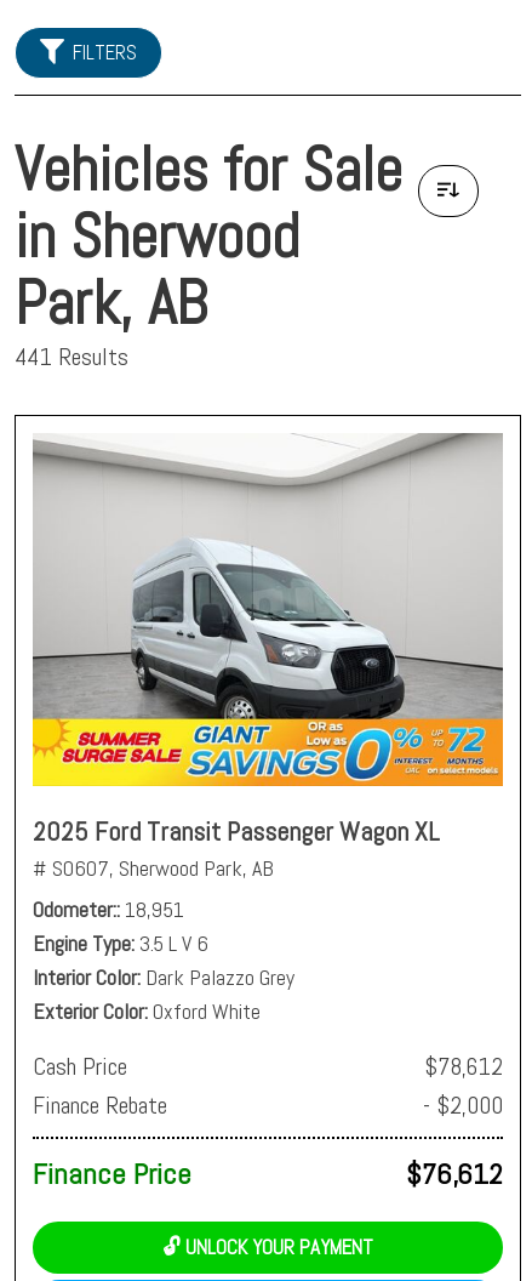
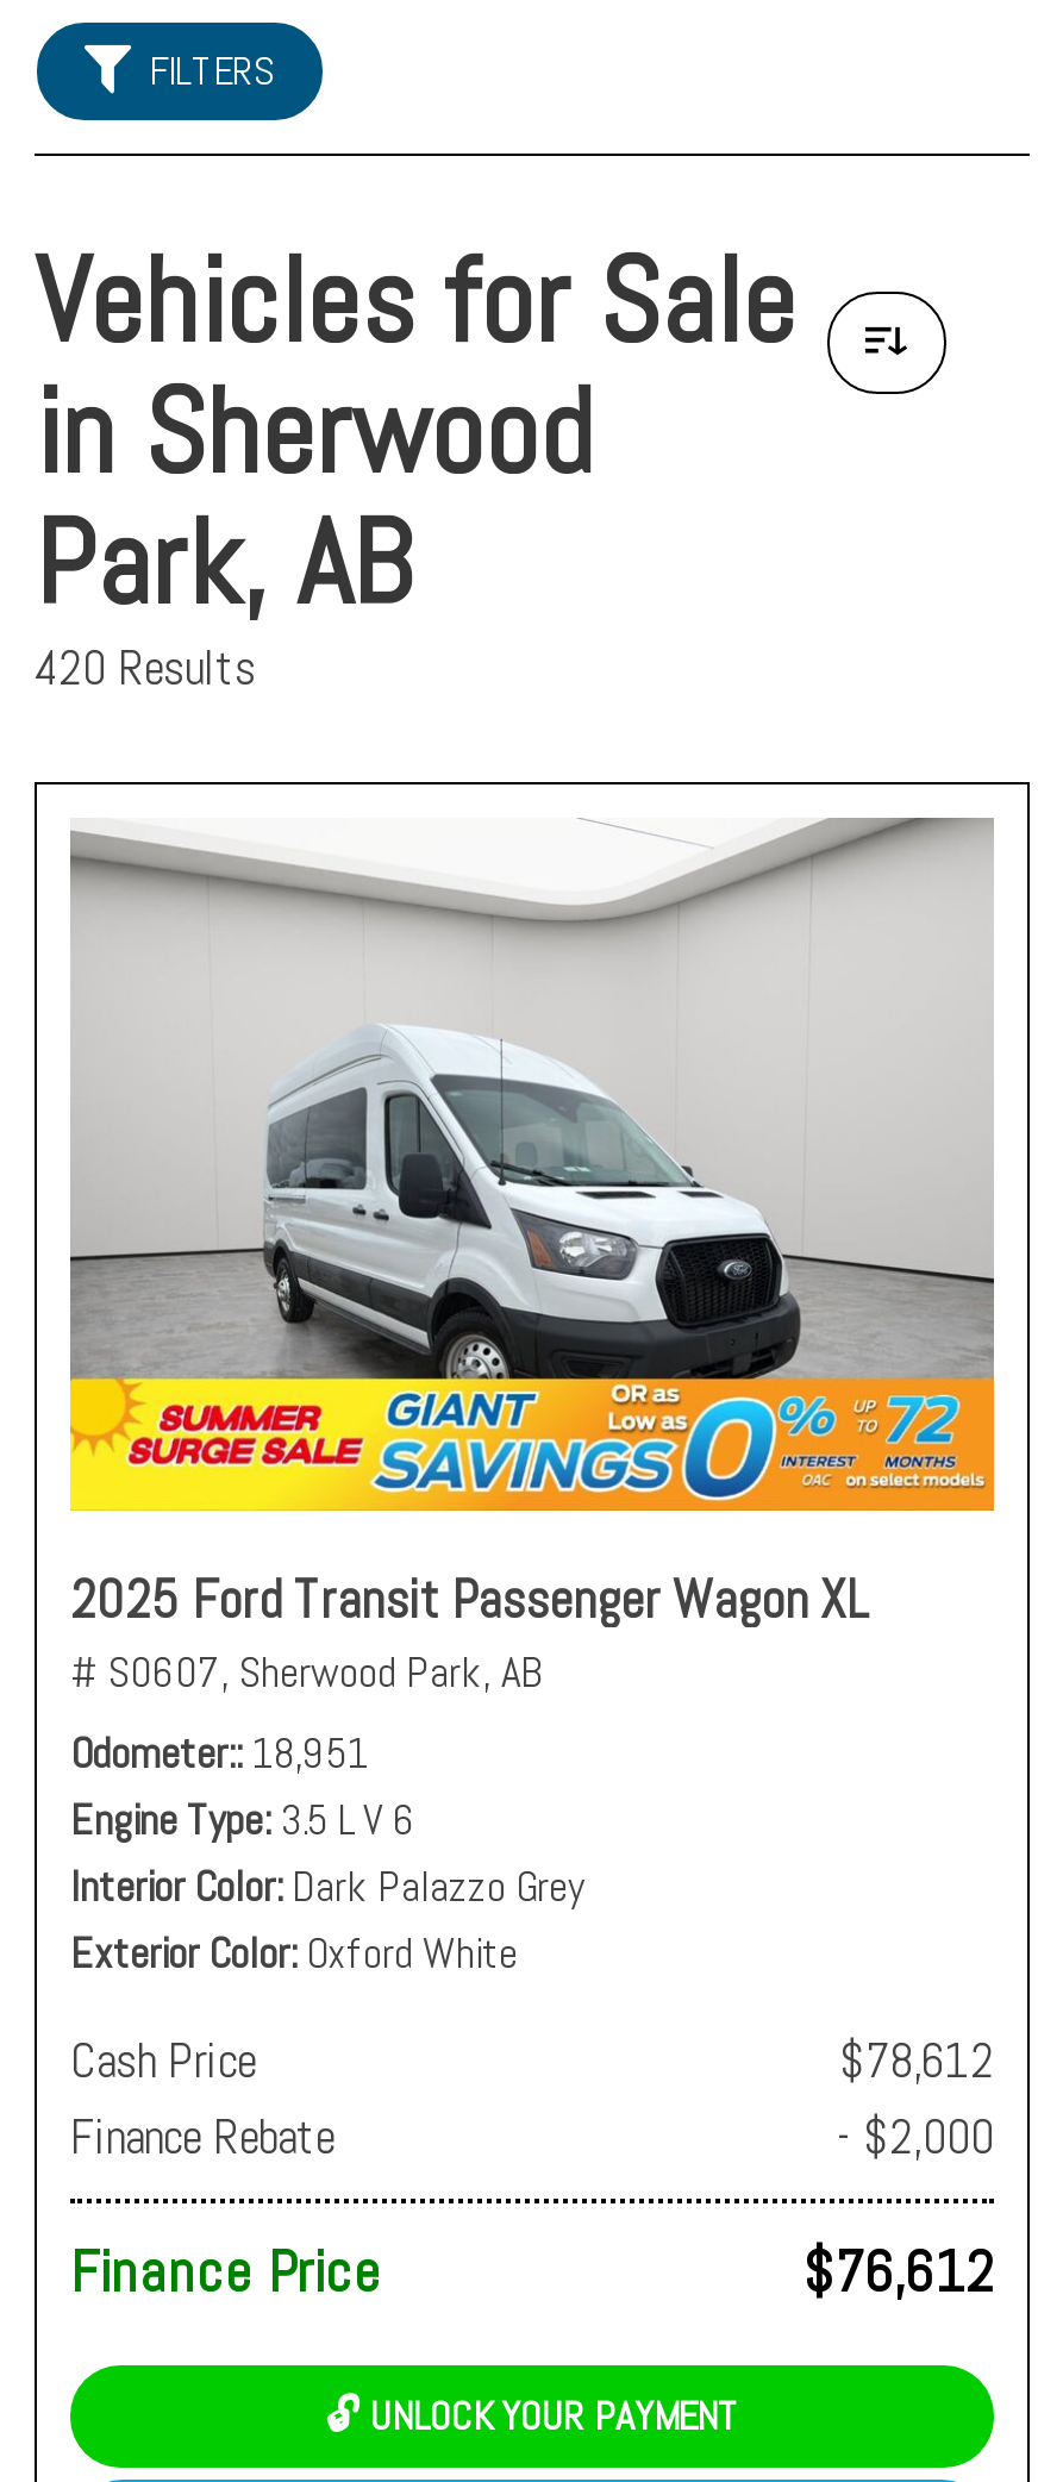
- 441 Results
+ 420 Results
